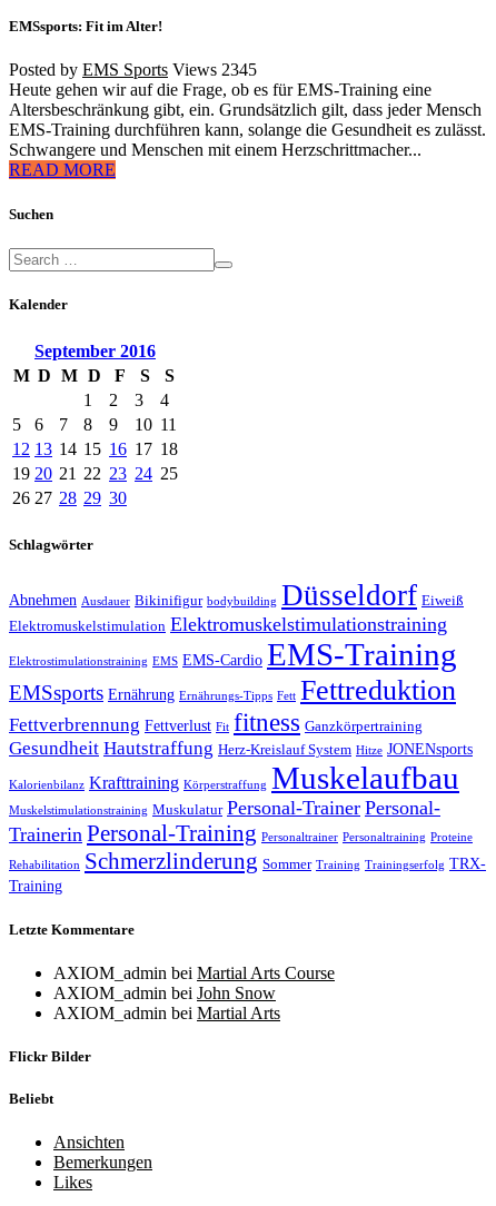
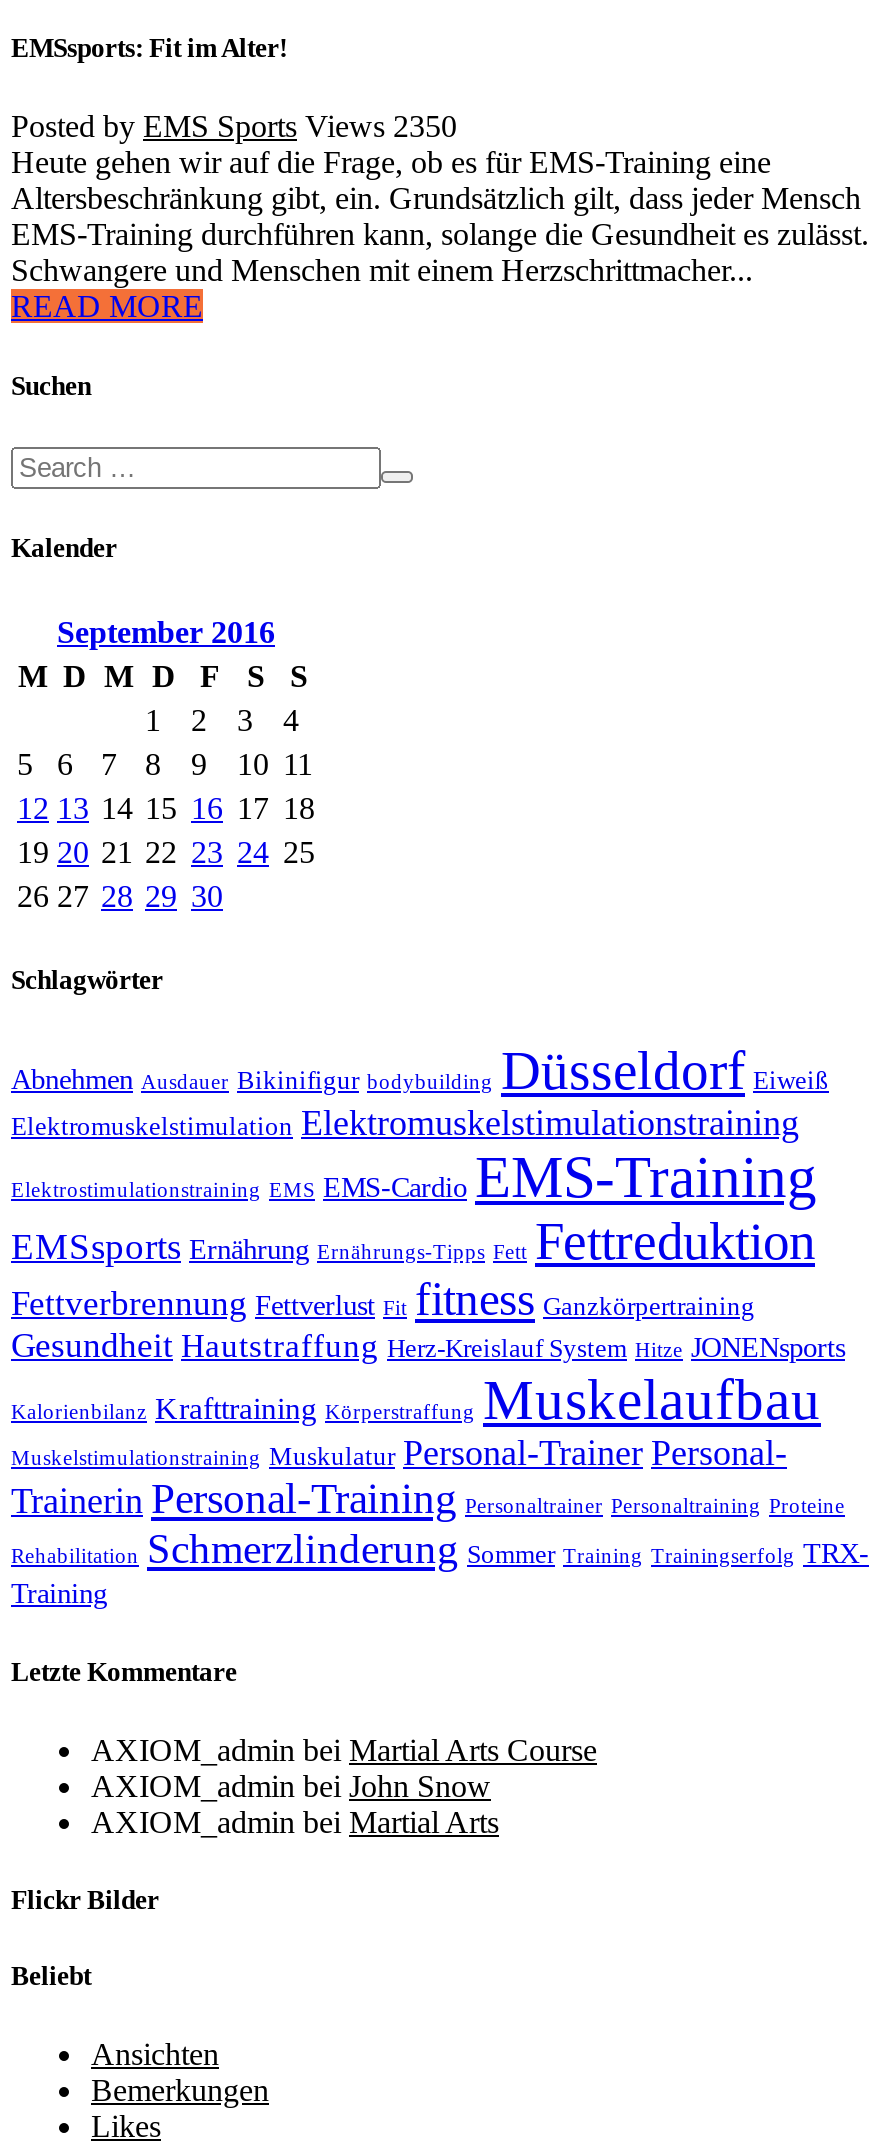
- Posted by EMS Sports Views 2345
+ Posted by EMS Sports Views 2350
